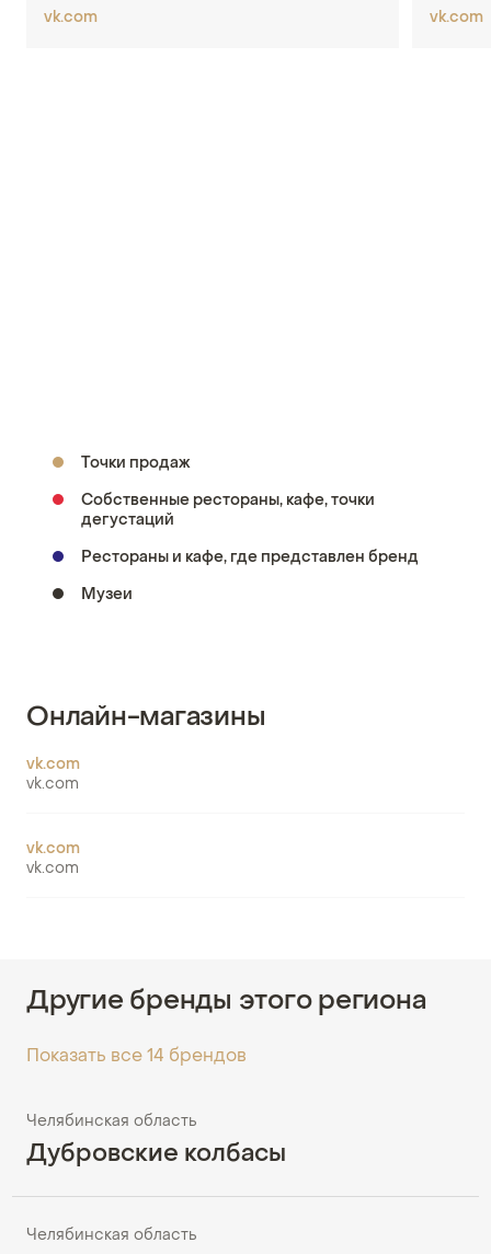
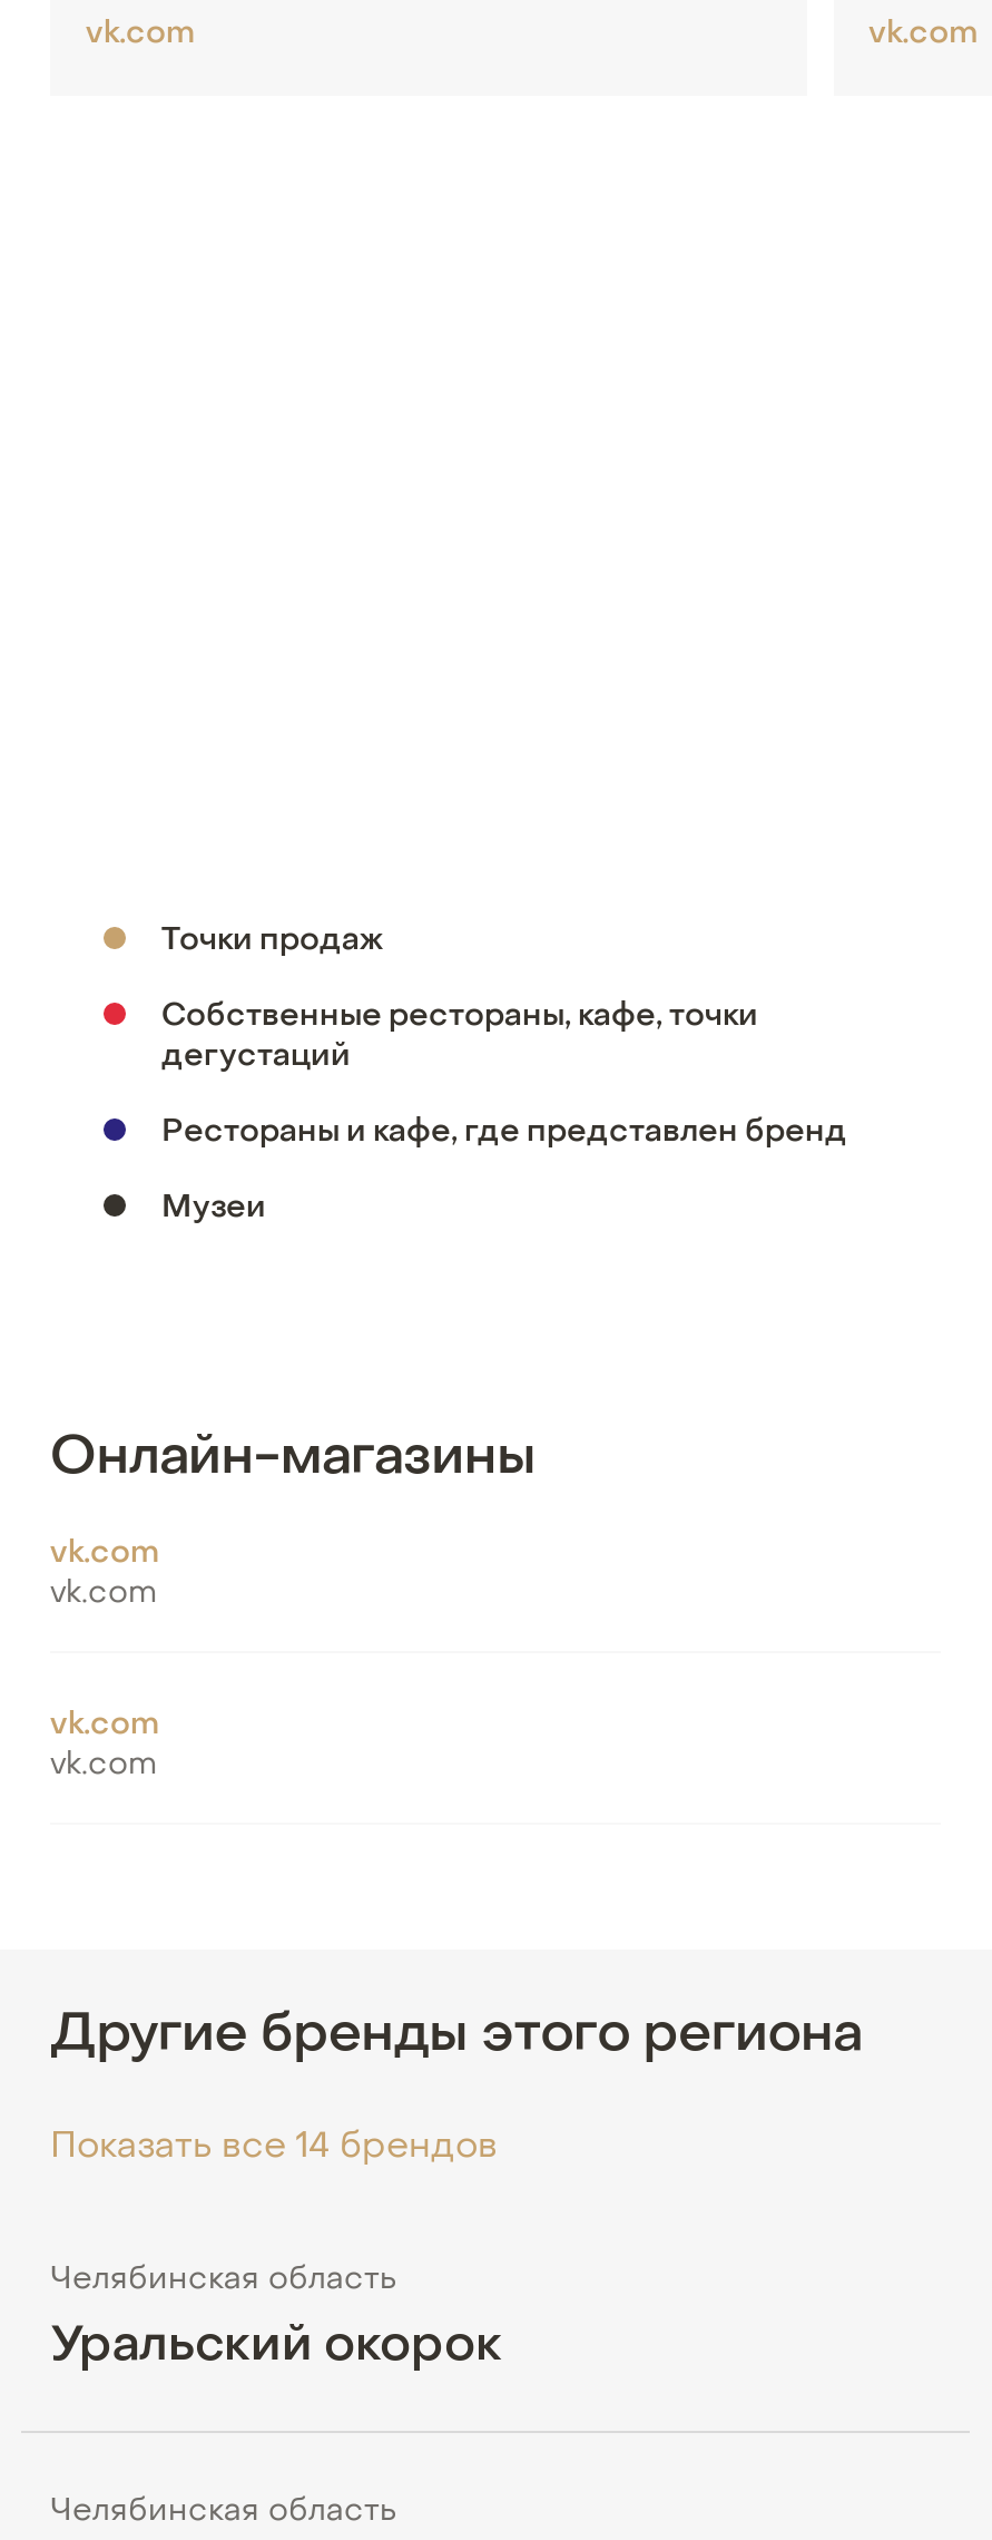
- Дубровские колбасы
+ Уральский окорок
